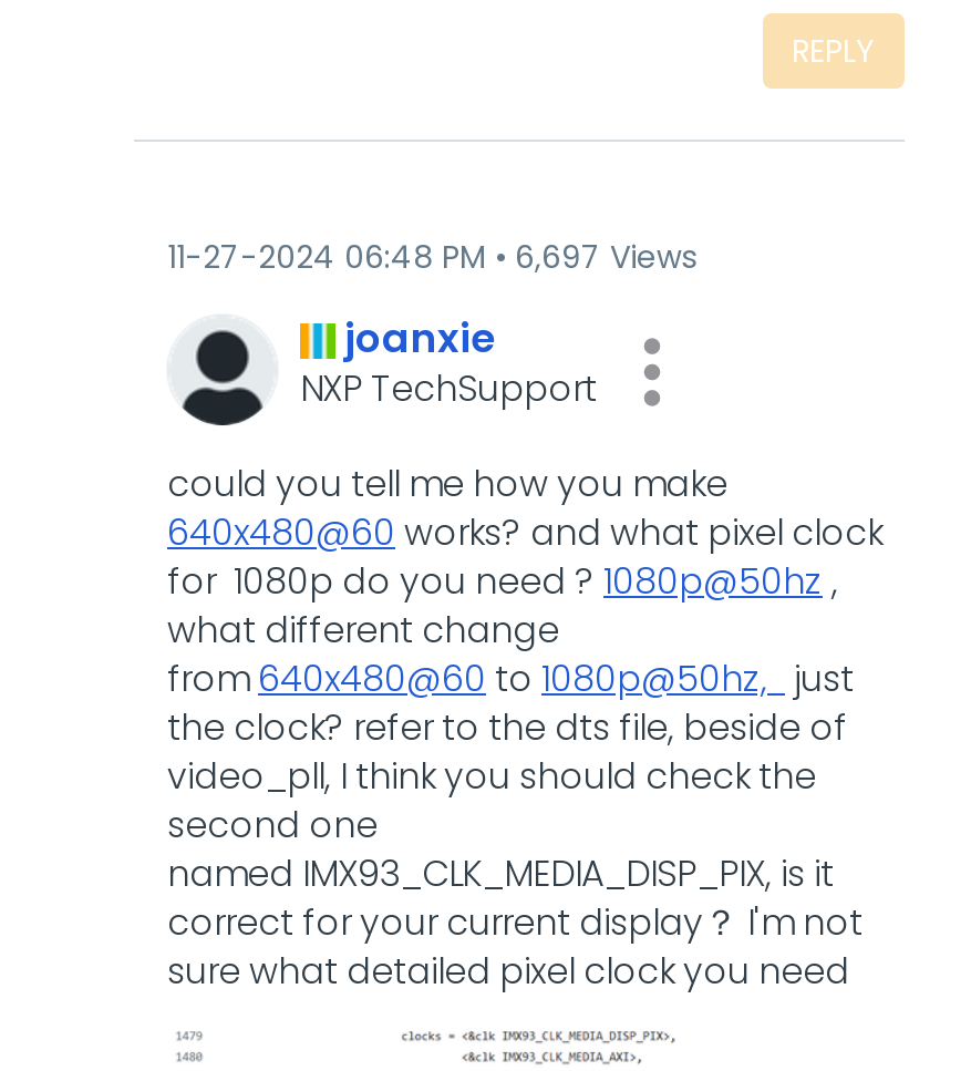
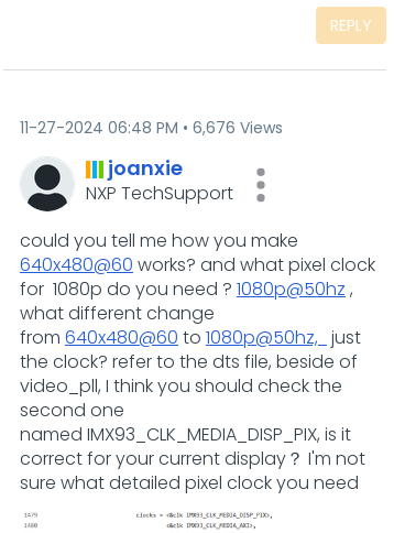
- 11-27-2024 06:48 PM 6,697 Views
+ 11-27-2024 06:48 PM 6,676 Views
